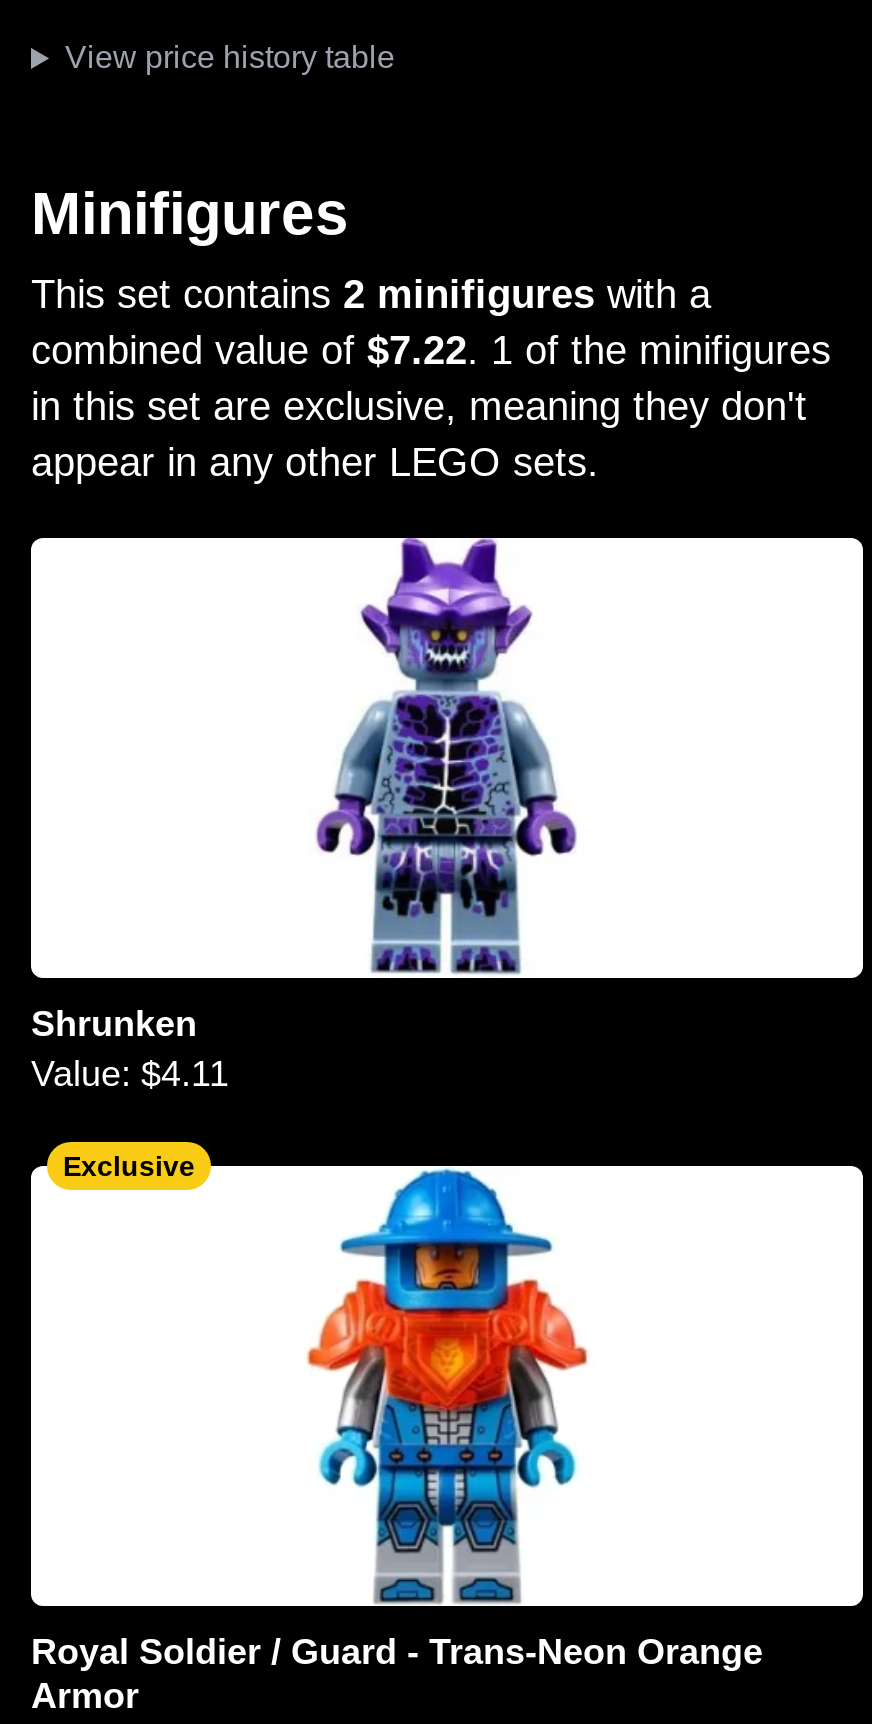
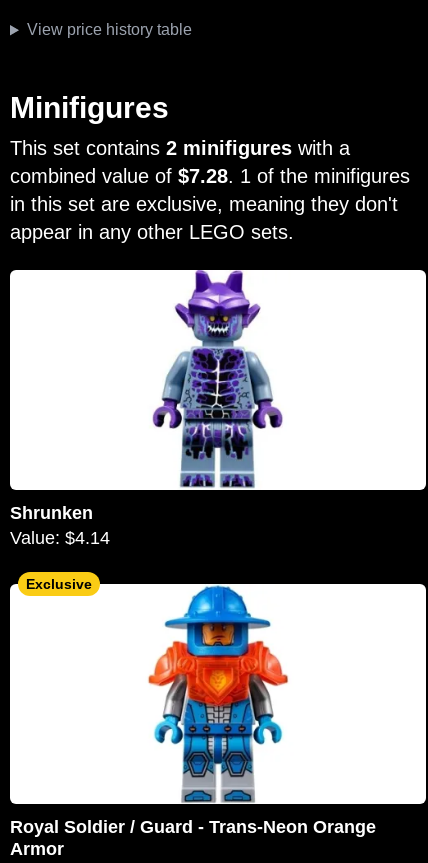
- combined value of $7.22. 1 of the minifigures
+ combined value of $7.28. 1 of the minifigures

- Value: $4.11
+ Value: $4.14
